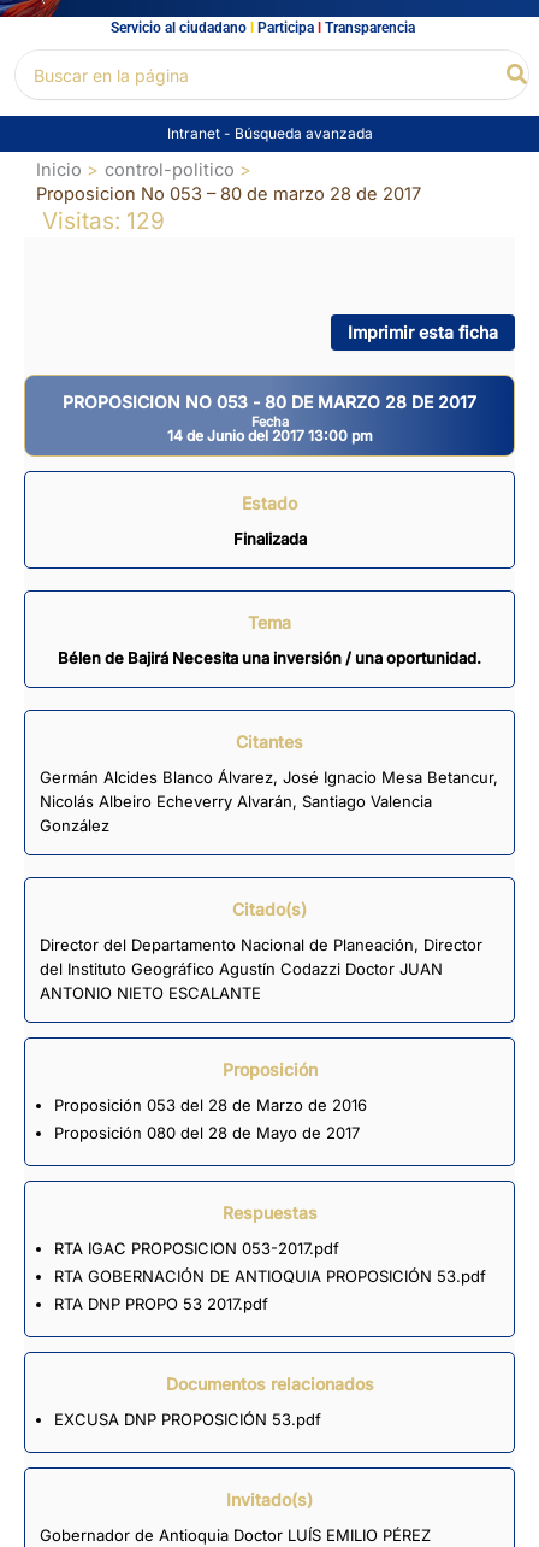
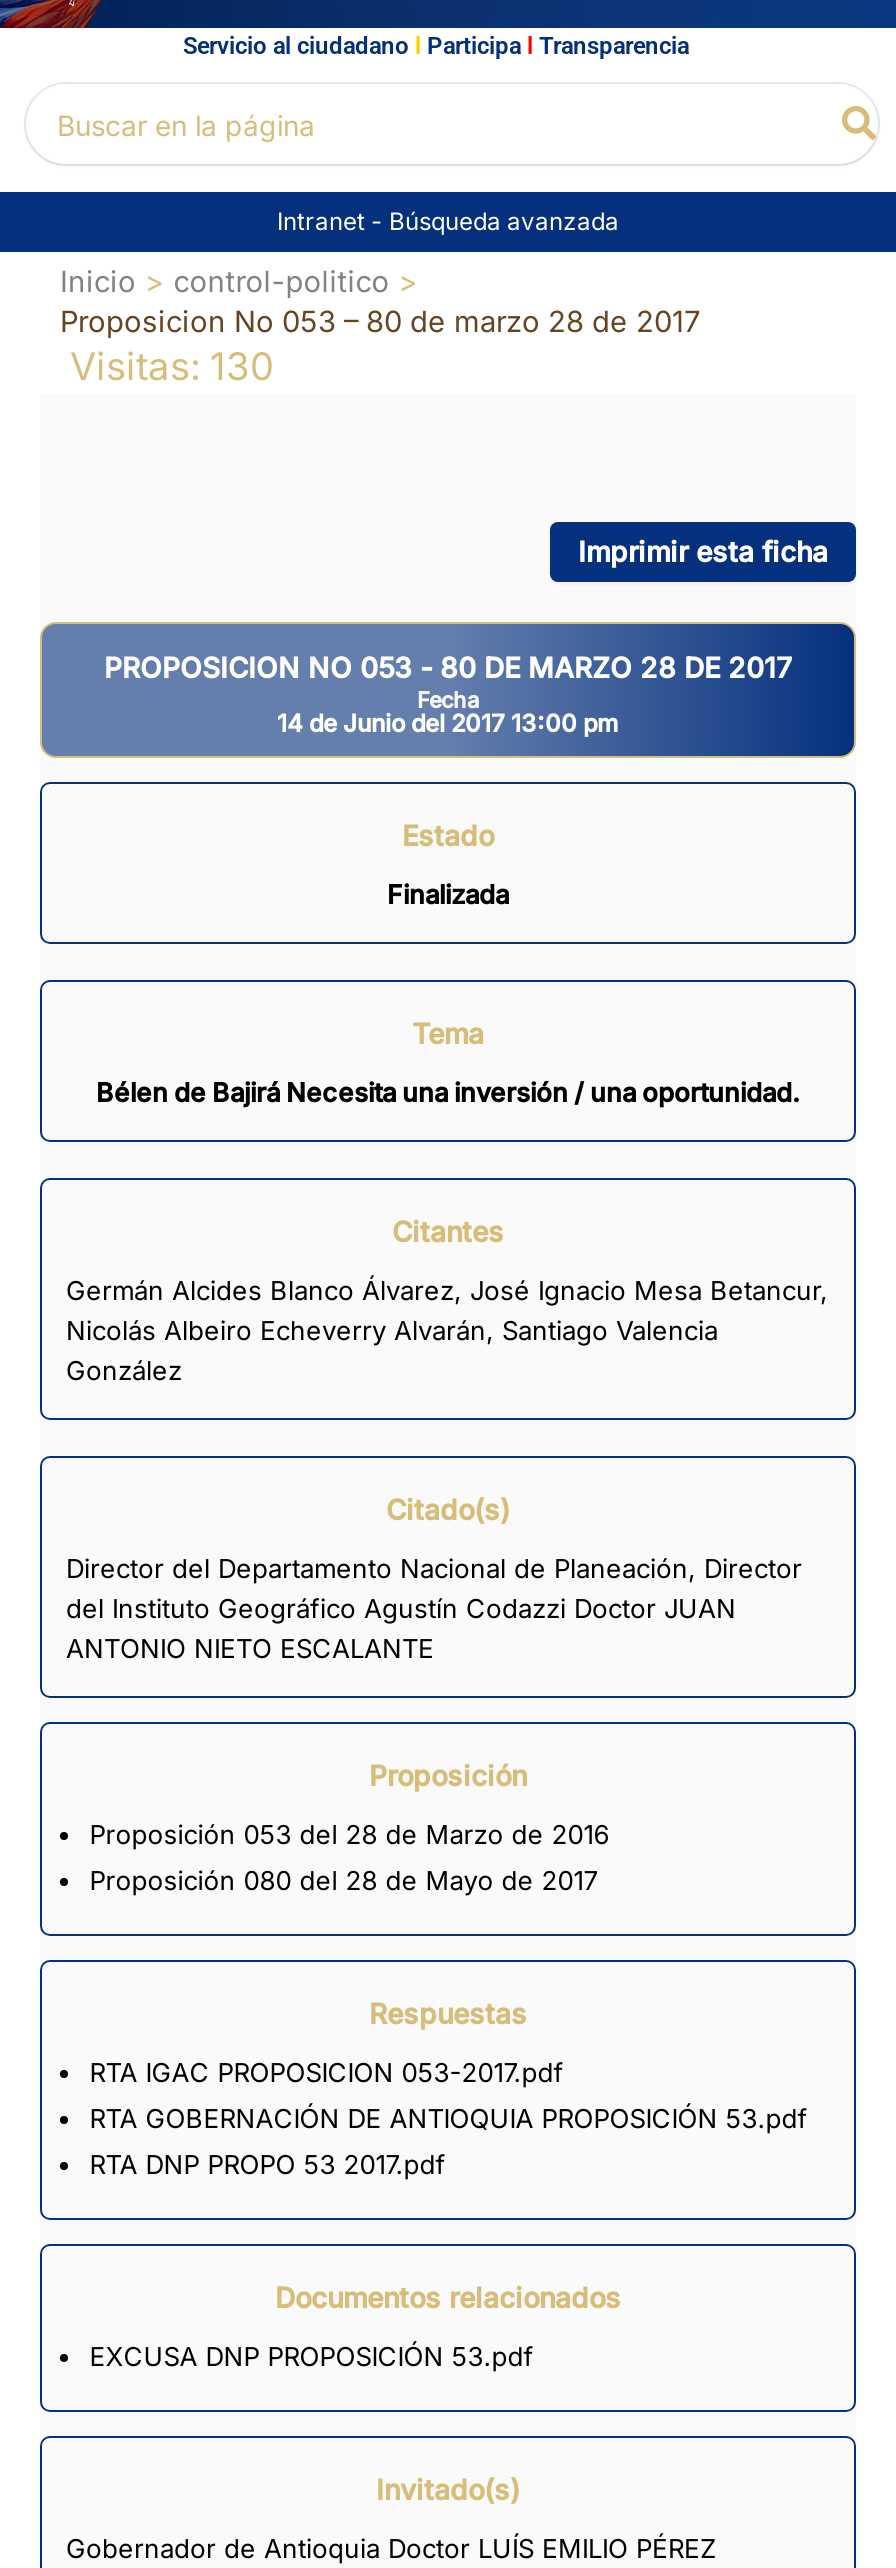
- Visitas: 129
+ Visitas: 130
